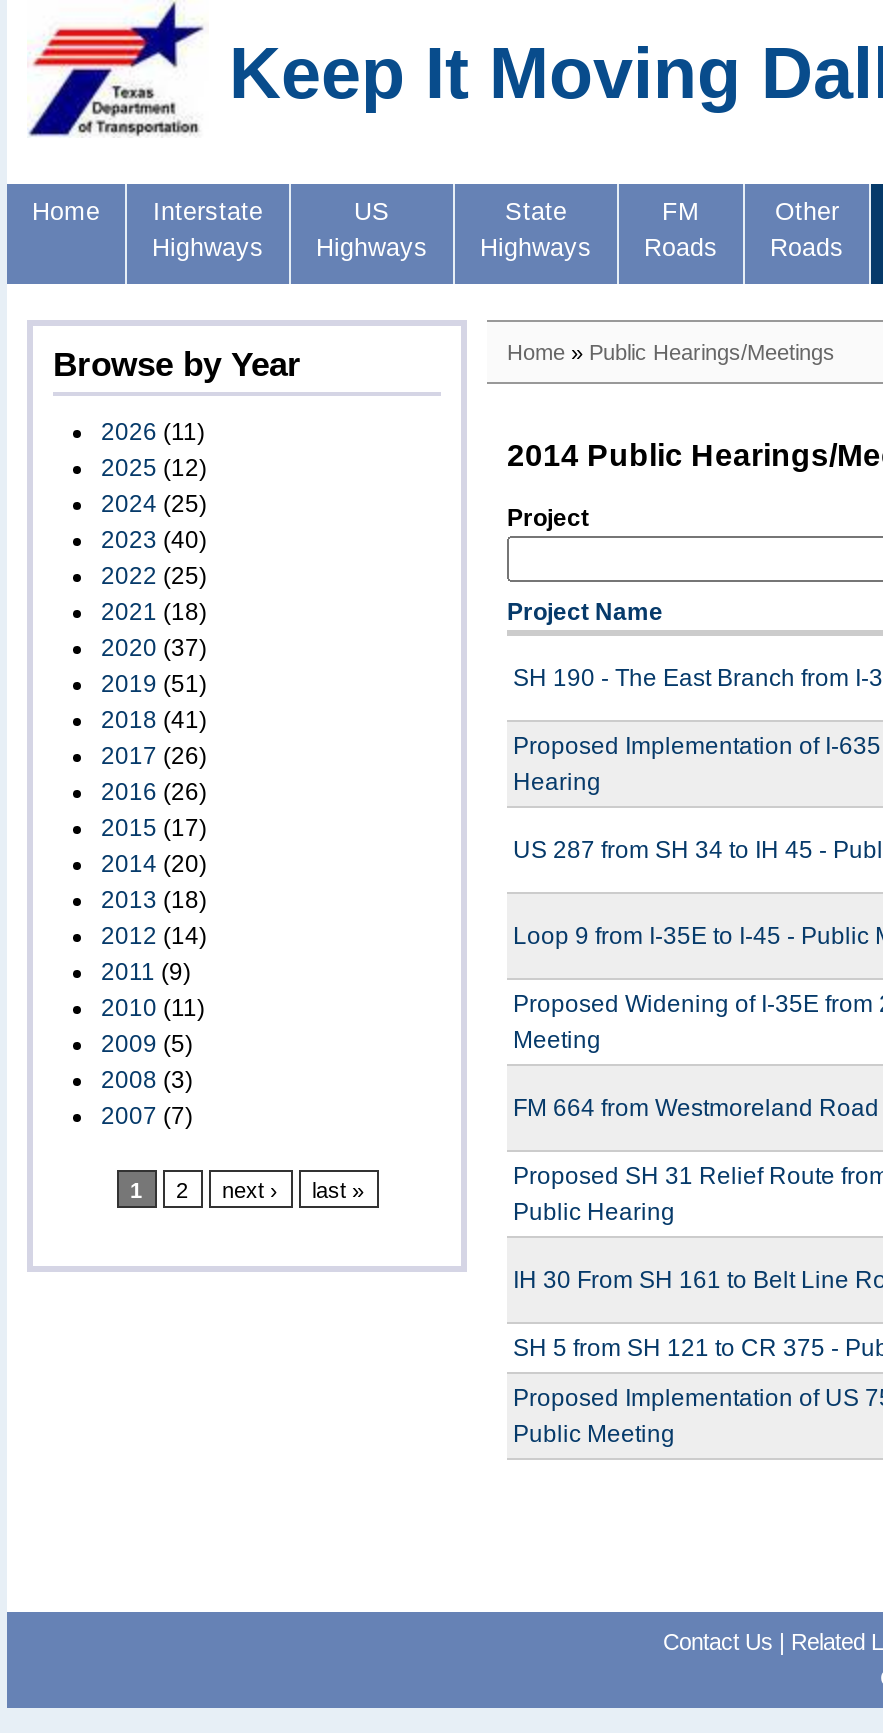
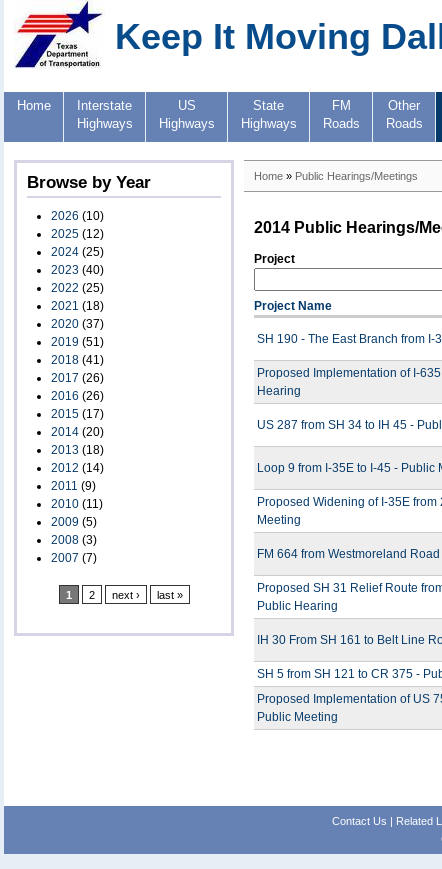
- 2026 (11)
+ 2026 (10)
